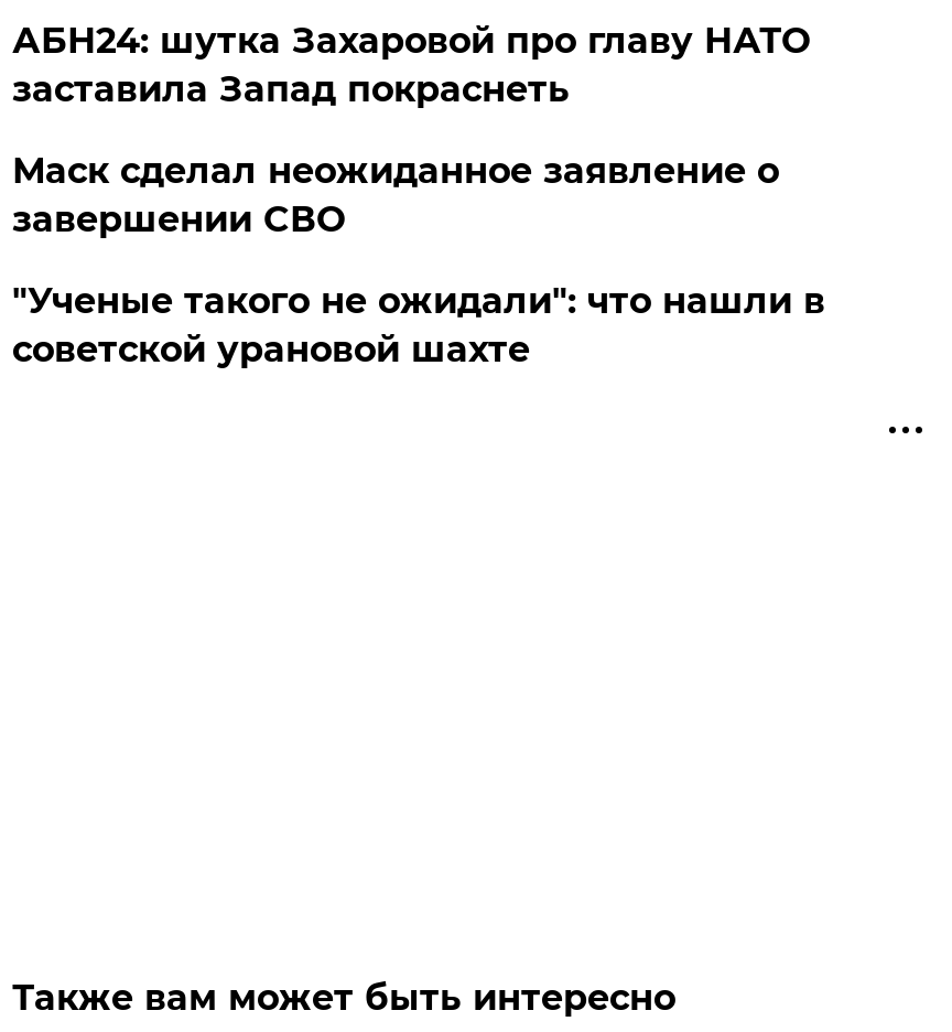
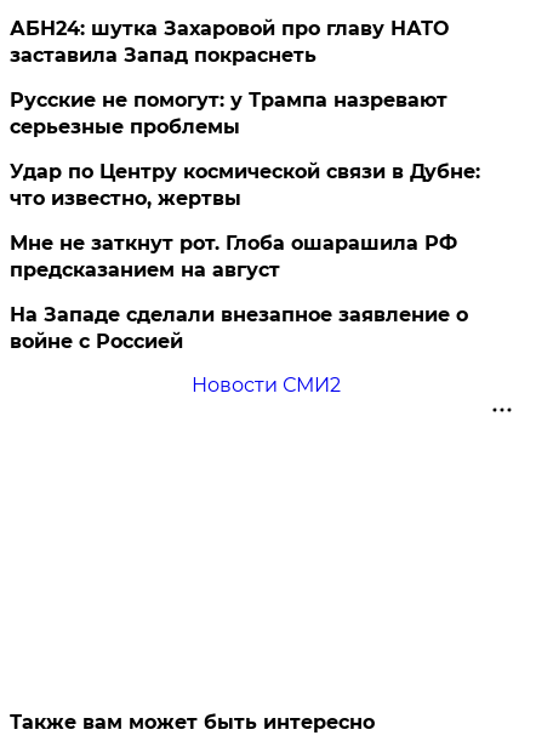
- Маск сделал неожиданное заявление о
- завершении СВО
- "Ученые такого не ожидали": что нашли в
- советской урановой шахте
+ Русские не помогут: у Трампа назревают
+ серьезные проблемы
+ Удар по Центру космической связи в Дубне:
+ что известно, жертвы
+ Мне не заткнут рот. Глоба ошарашила РФ
+ предсказанием на август
+ На Западе сделали внезапное заявление о
+ войне с Россией
+ Новости СМИ2
